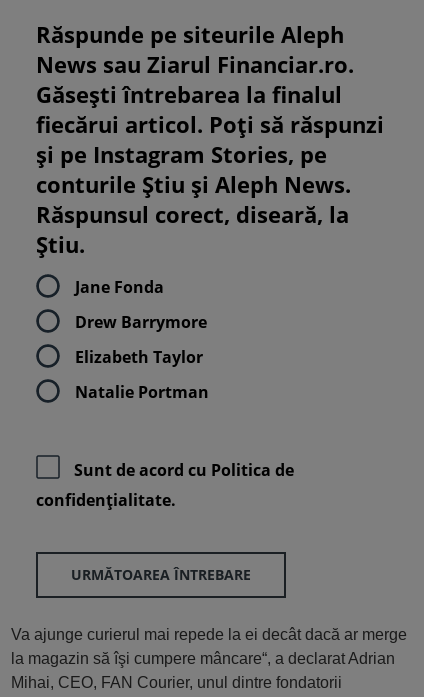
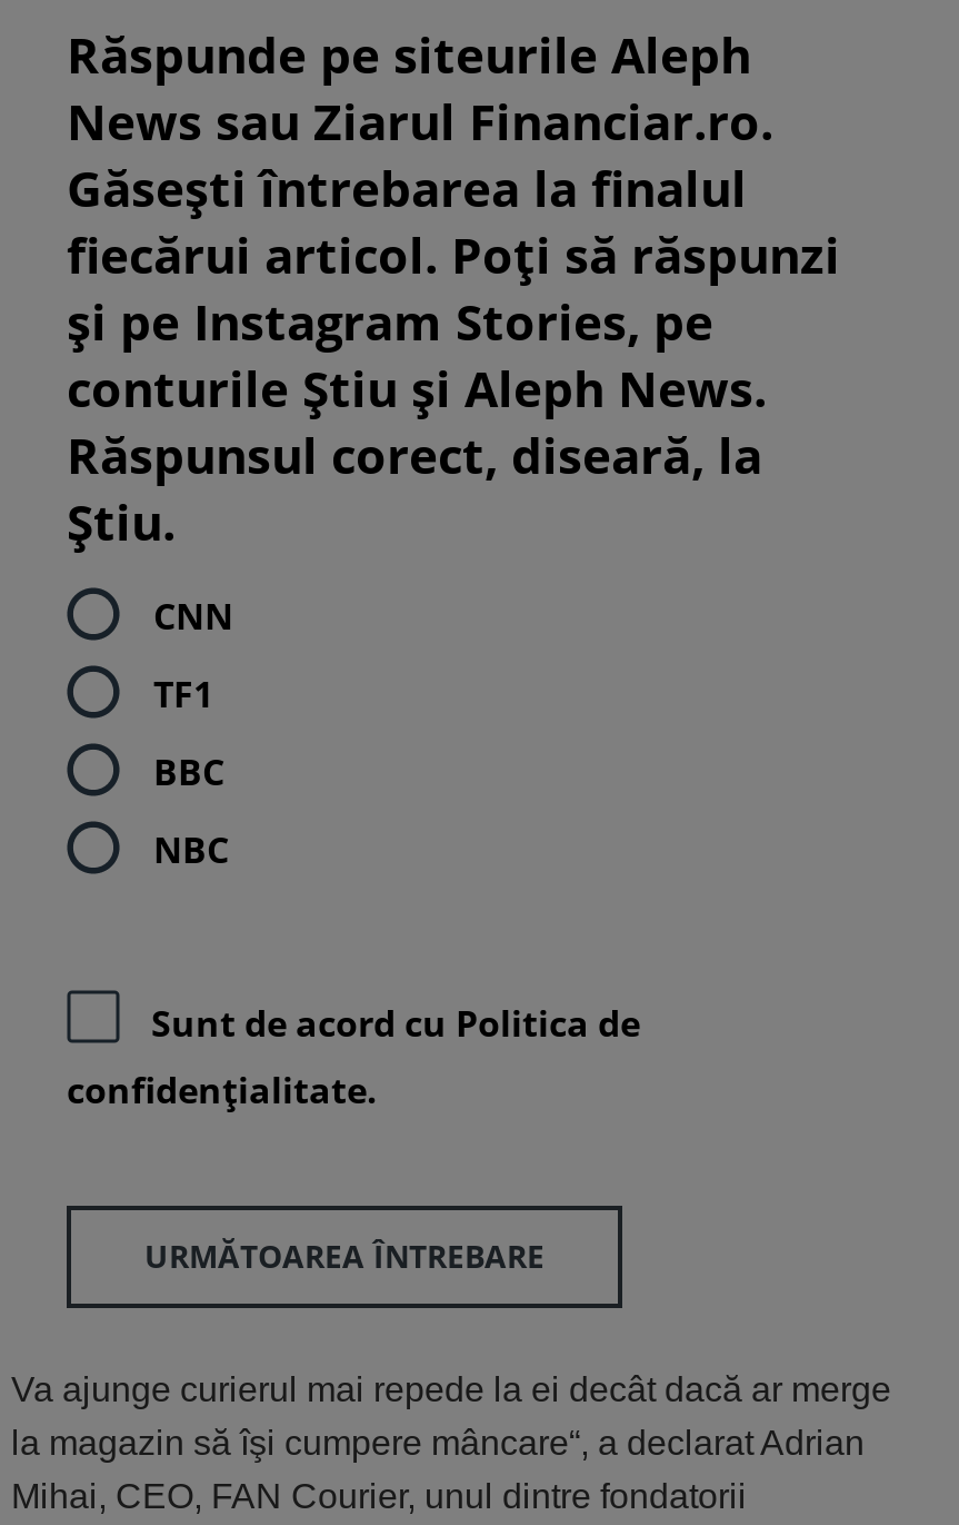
- Jane Fonda
+ CNN

- Drew Barrymore
+ TF1

- Elizabeth Taylor
+ BBC

- Natalie Portman
+ NBC
